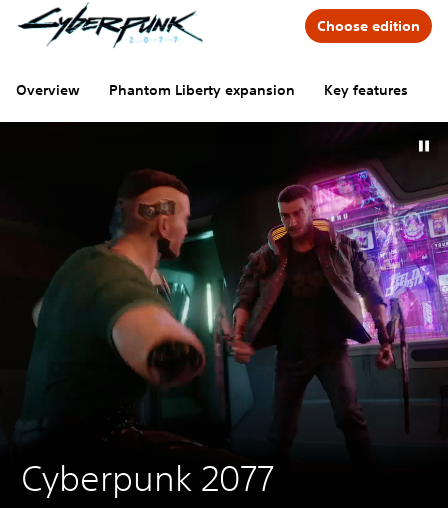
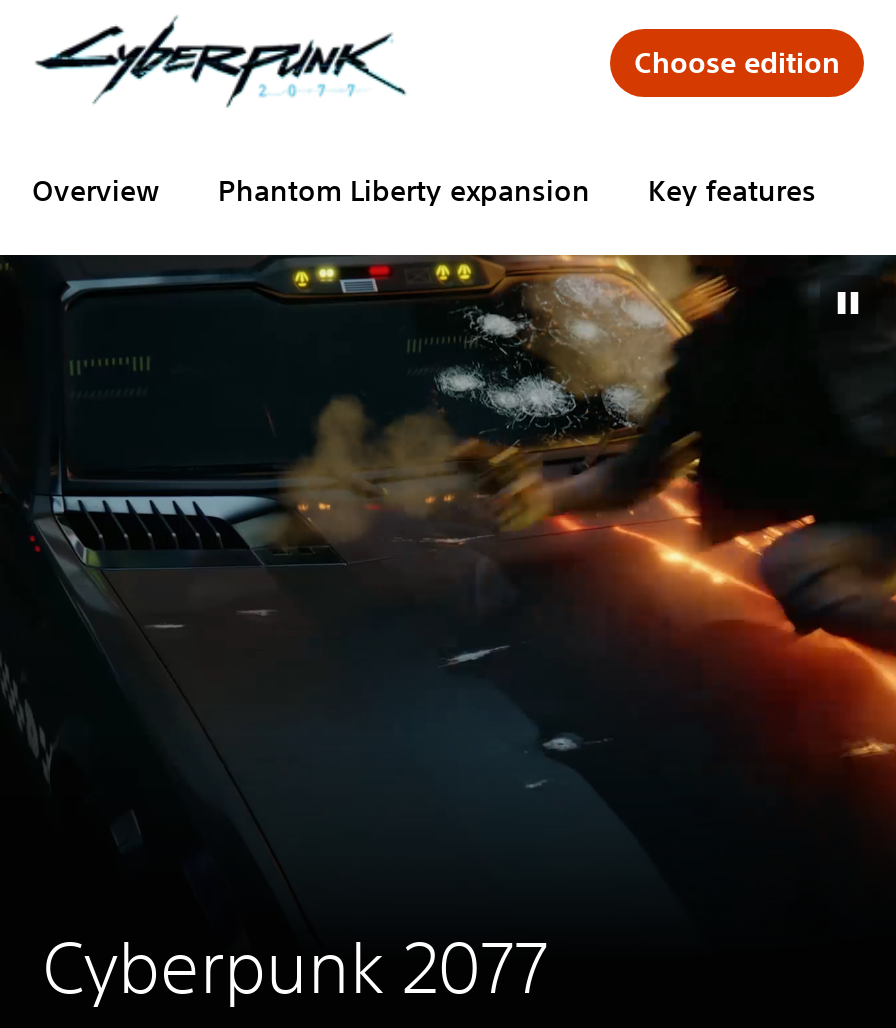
- [image]
+ [image]
